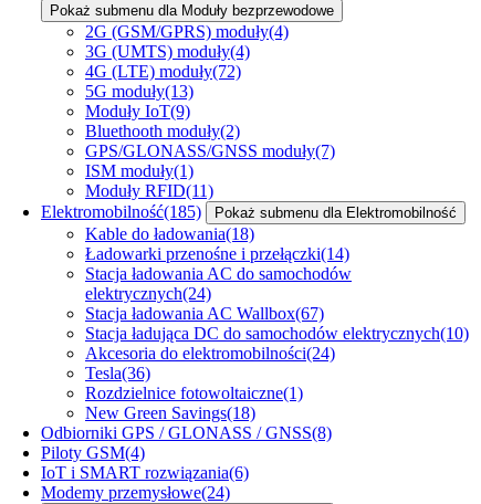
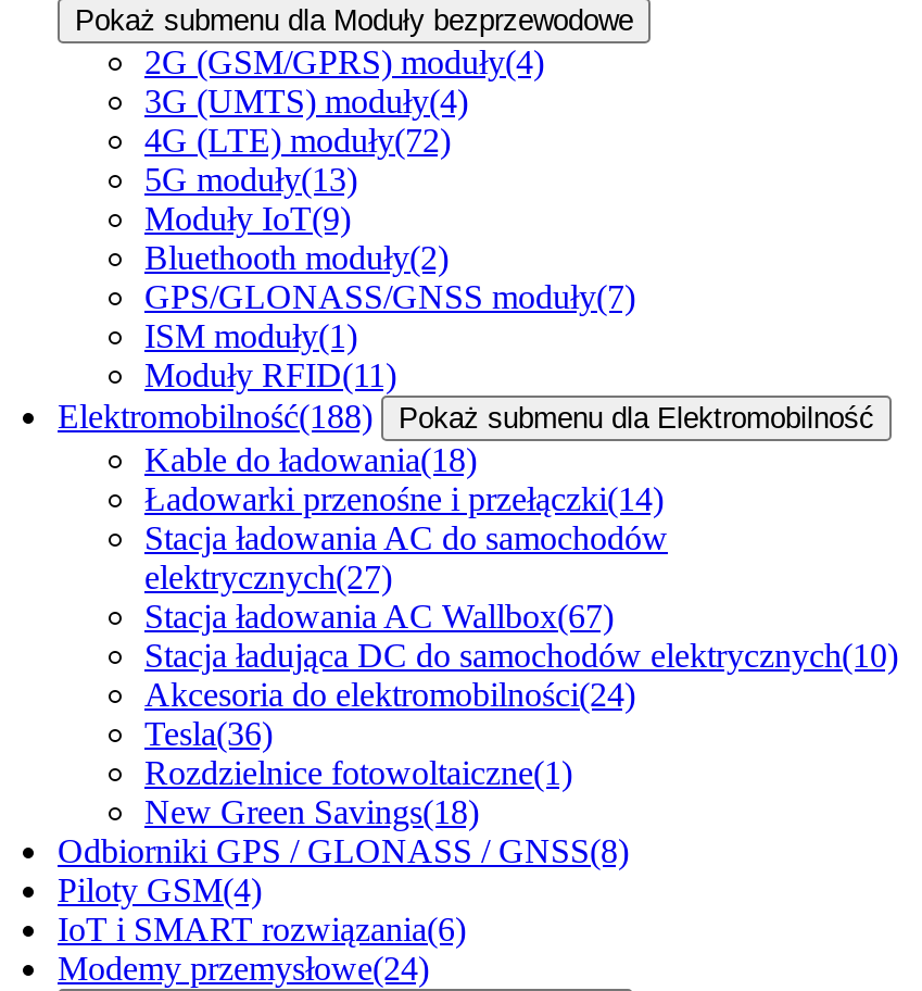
- Elektromobilność(185)
+ Elektromobilność(188)

- elektrycznych(24)
+ elektrycznych(27)
